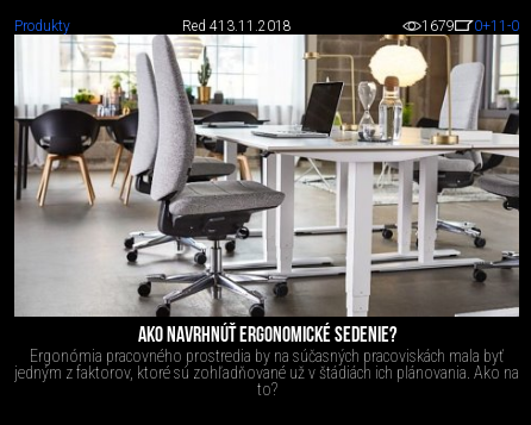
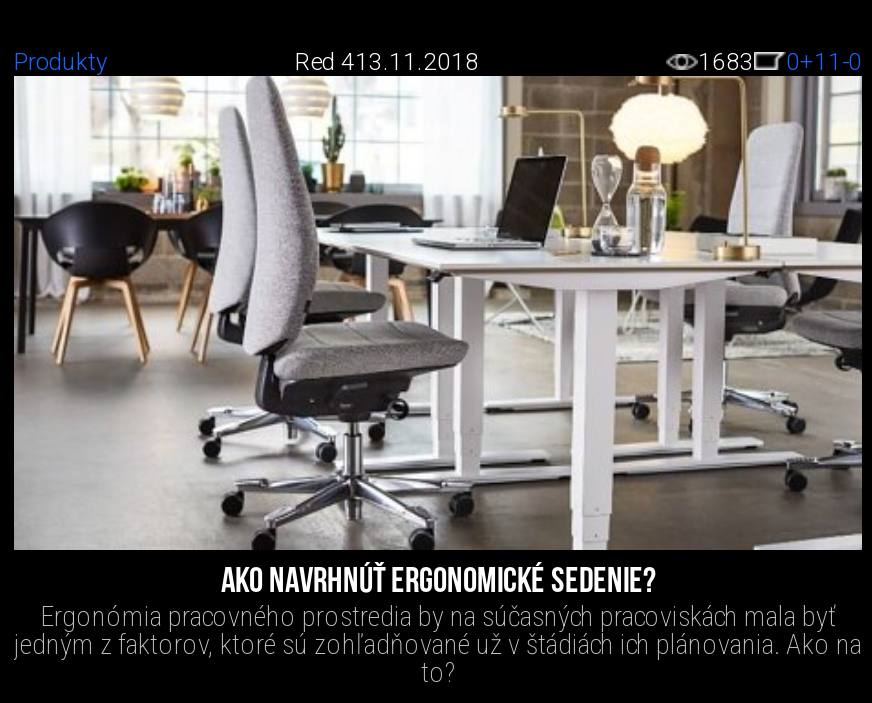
- 1679 0+11 -0
+ 1683 0+11 -0
